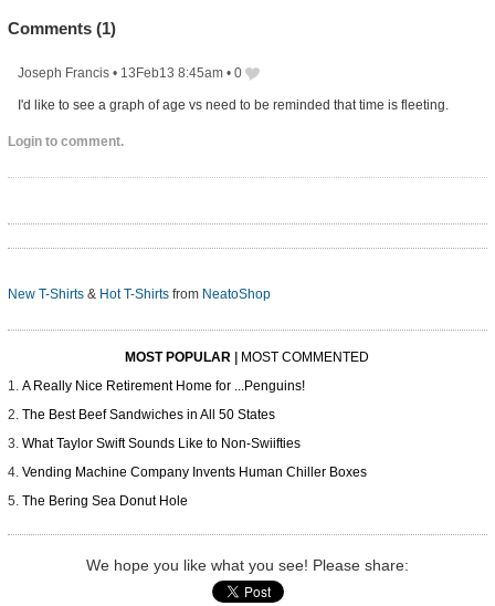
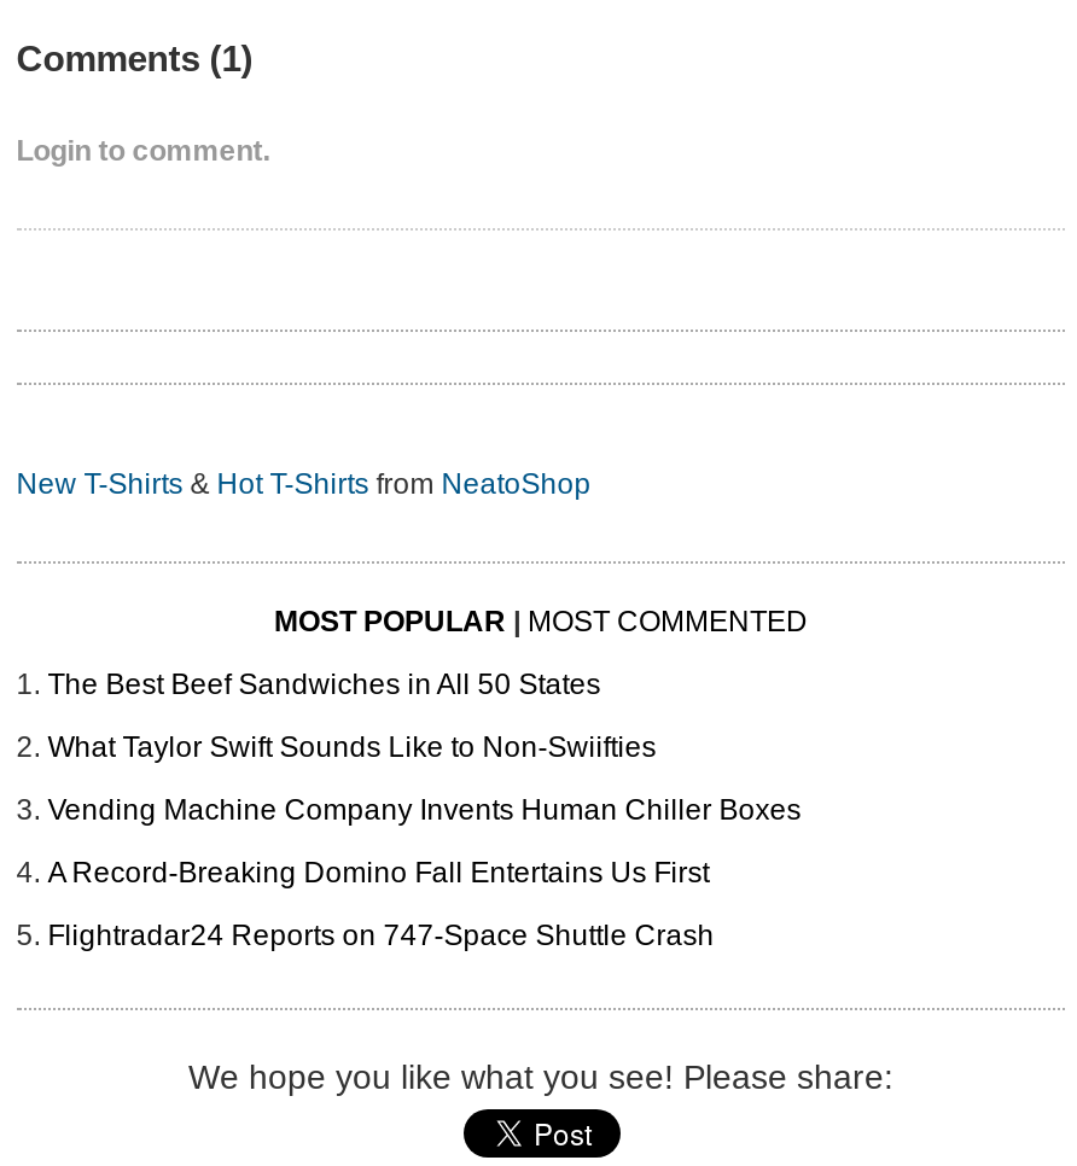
- Joseph Francis • 13Feb13 8:45am • 0
- I'd like to see a graph of age vs need to be reminded that time is fleeting.

- A Really Nice Retirement Home for ...Penguins!

moved up: The Best Beef Sandwiches in All 50 States | What Taylor Swift Sounds Like to Non-Swiifties | Vending Machine Company Invents Human Chiller Boxes

- The Bering Sea Donut Hole
+ A Record-Breaking Domino Fall Entertains Us First
+ Flightradar24 Reports on 747-Space Shuttle Crash
